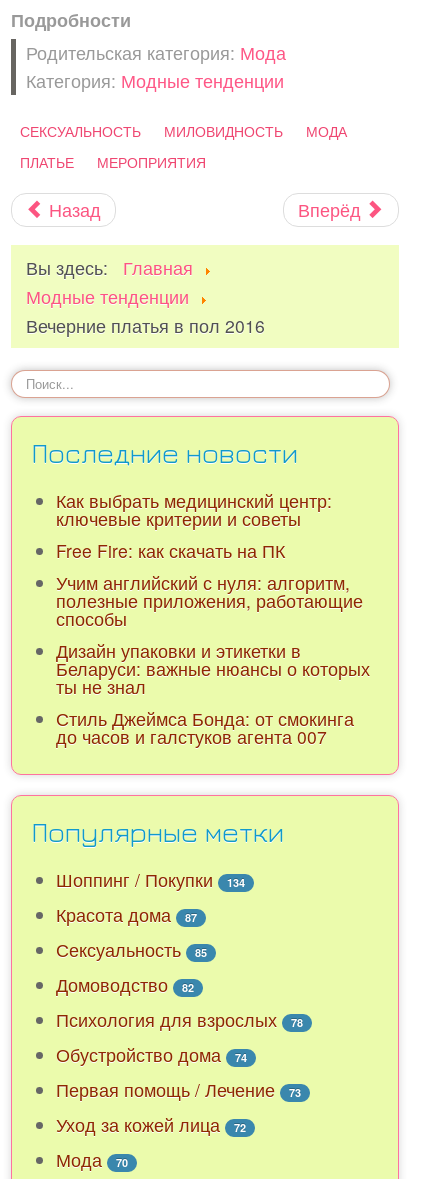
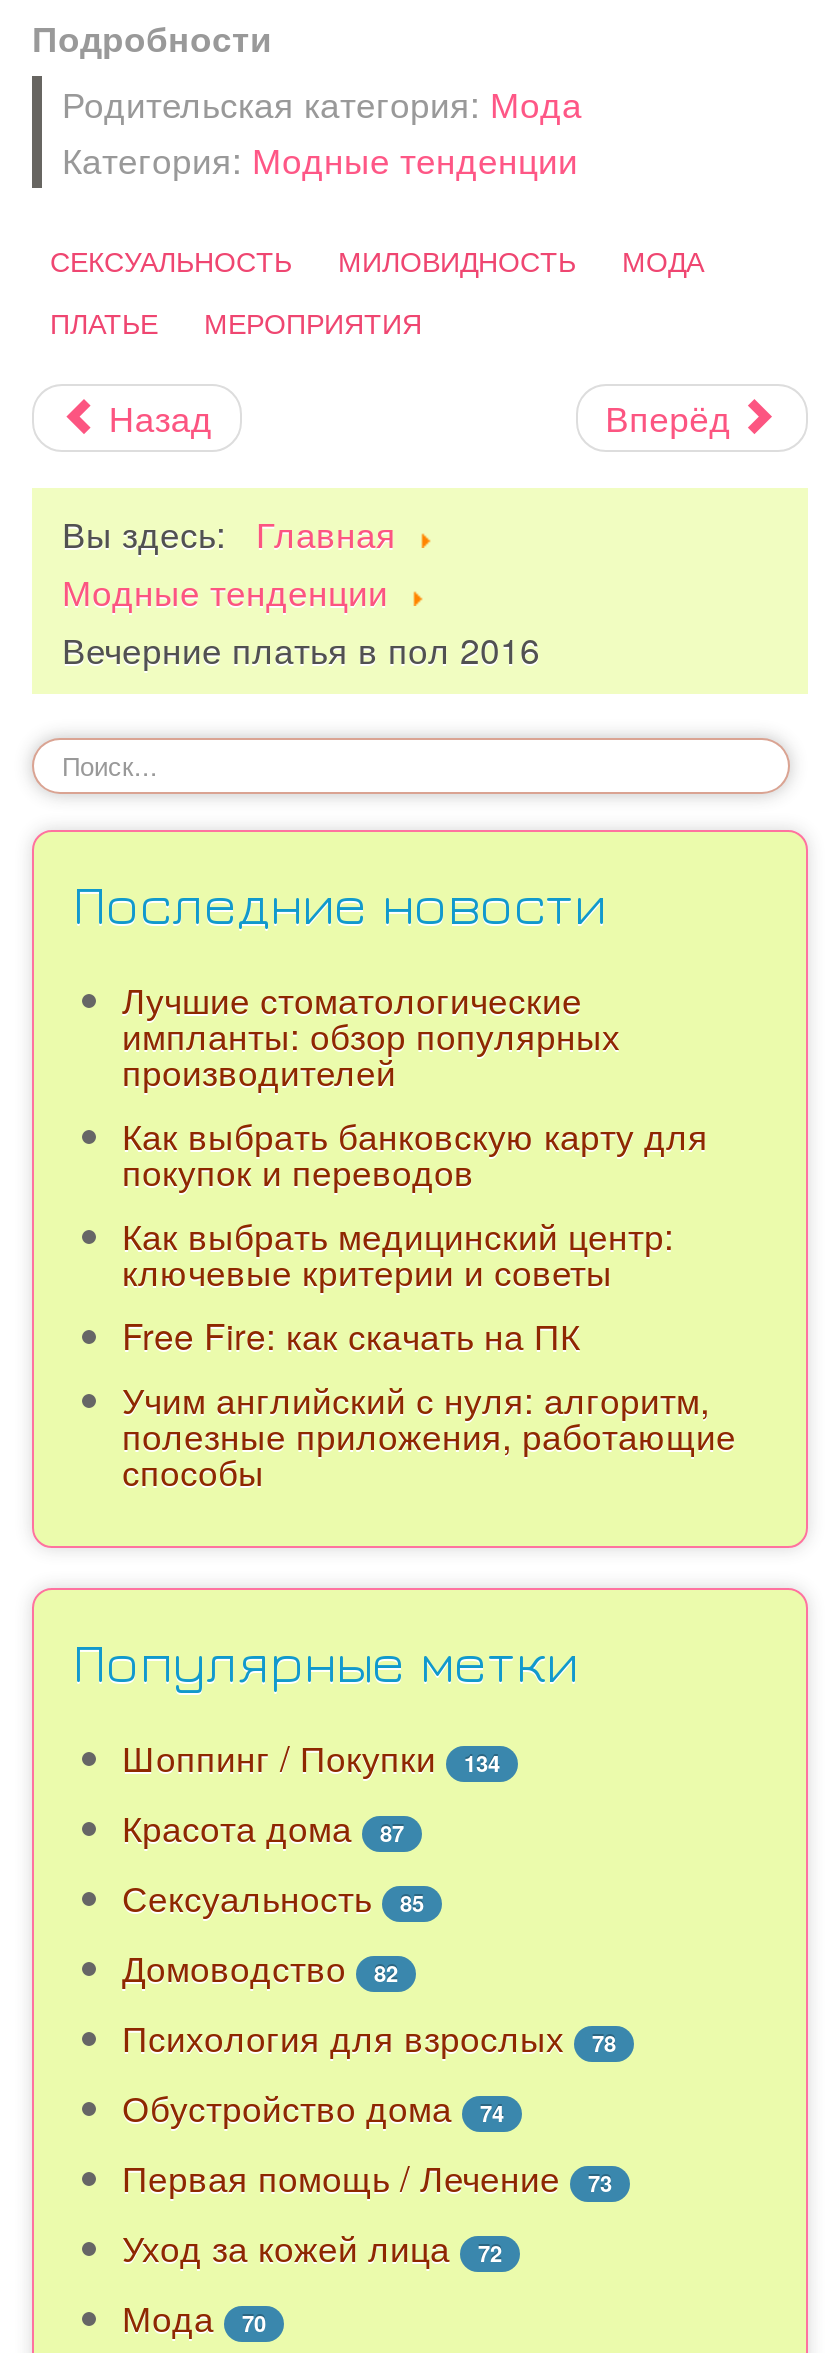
+ Лучшие стоматологические
+ импланты: обзор популярных
+ производителей
+ Как выбрать банковскую карту для
+ покупок и переводов

moved down: Как выбрать медицинский центр: | ключевые критерии и советы | Free Fire: как скачать на ПК | Учим английский с нуля: алгоритм, | полезные приложения, работающие | способы

- Дизайн упаковки и этикетки в
- Беларуси: важные нюансы о которых
- ты не знал
- Стиль Джеймса Бонда: от смокинга
- до часов и галстуков агента 007
